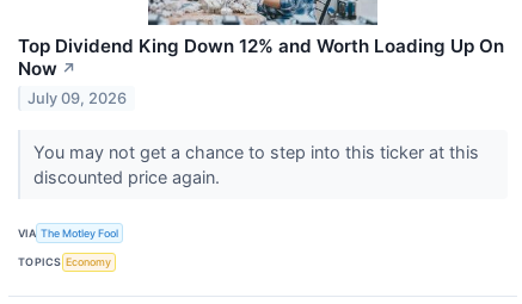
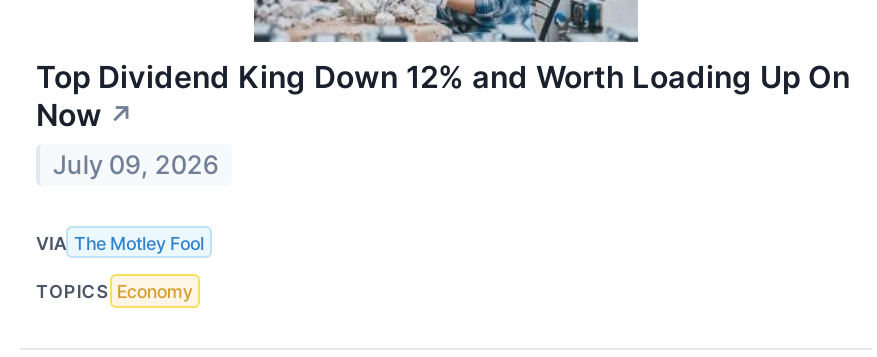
- You may not get a chance to step into this ticker at this
- discounted price again.
